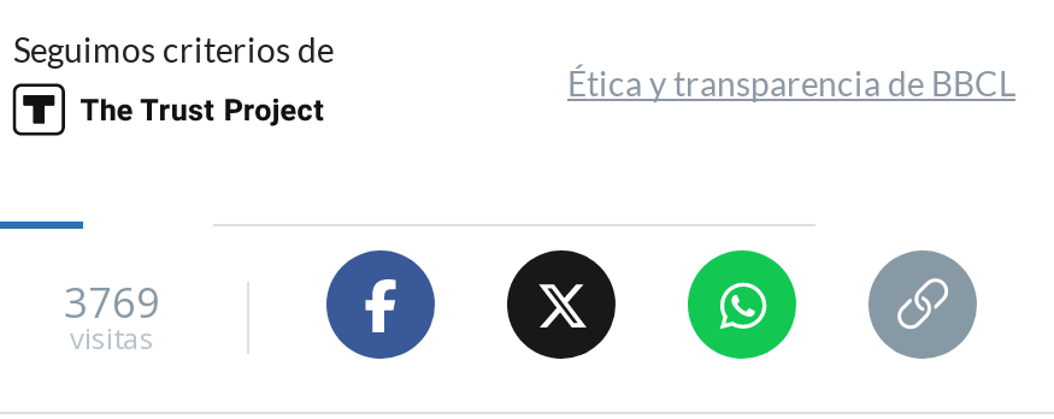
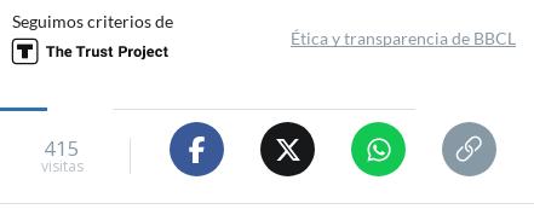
- 3769
+ 415
